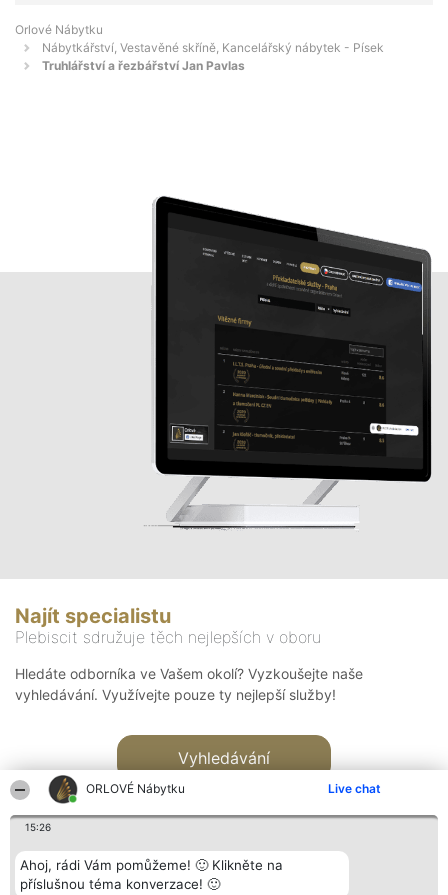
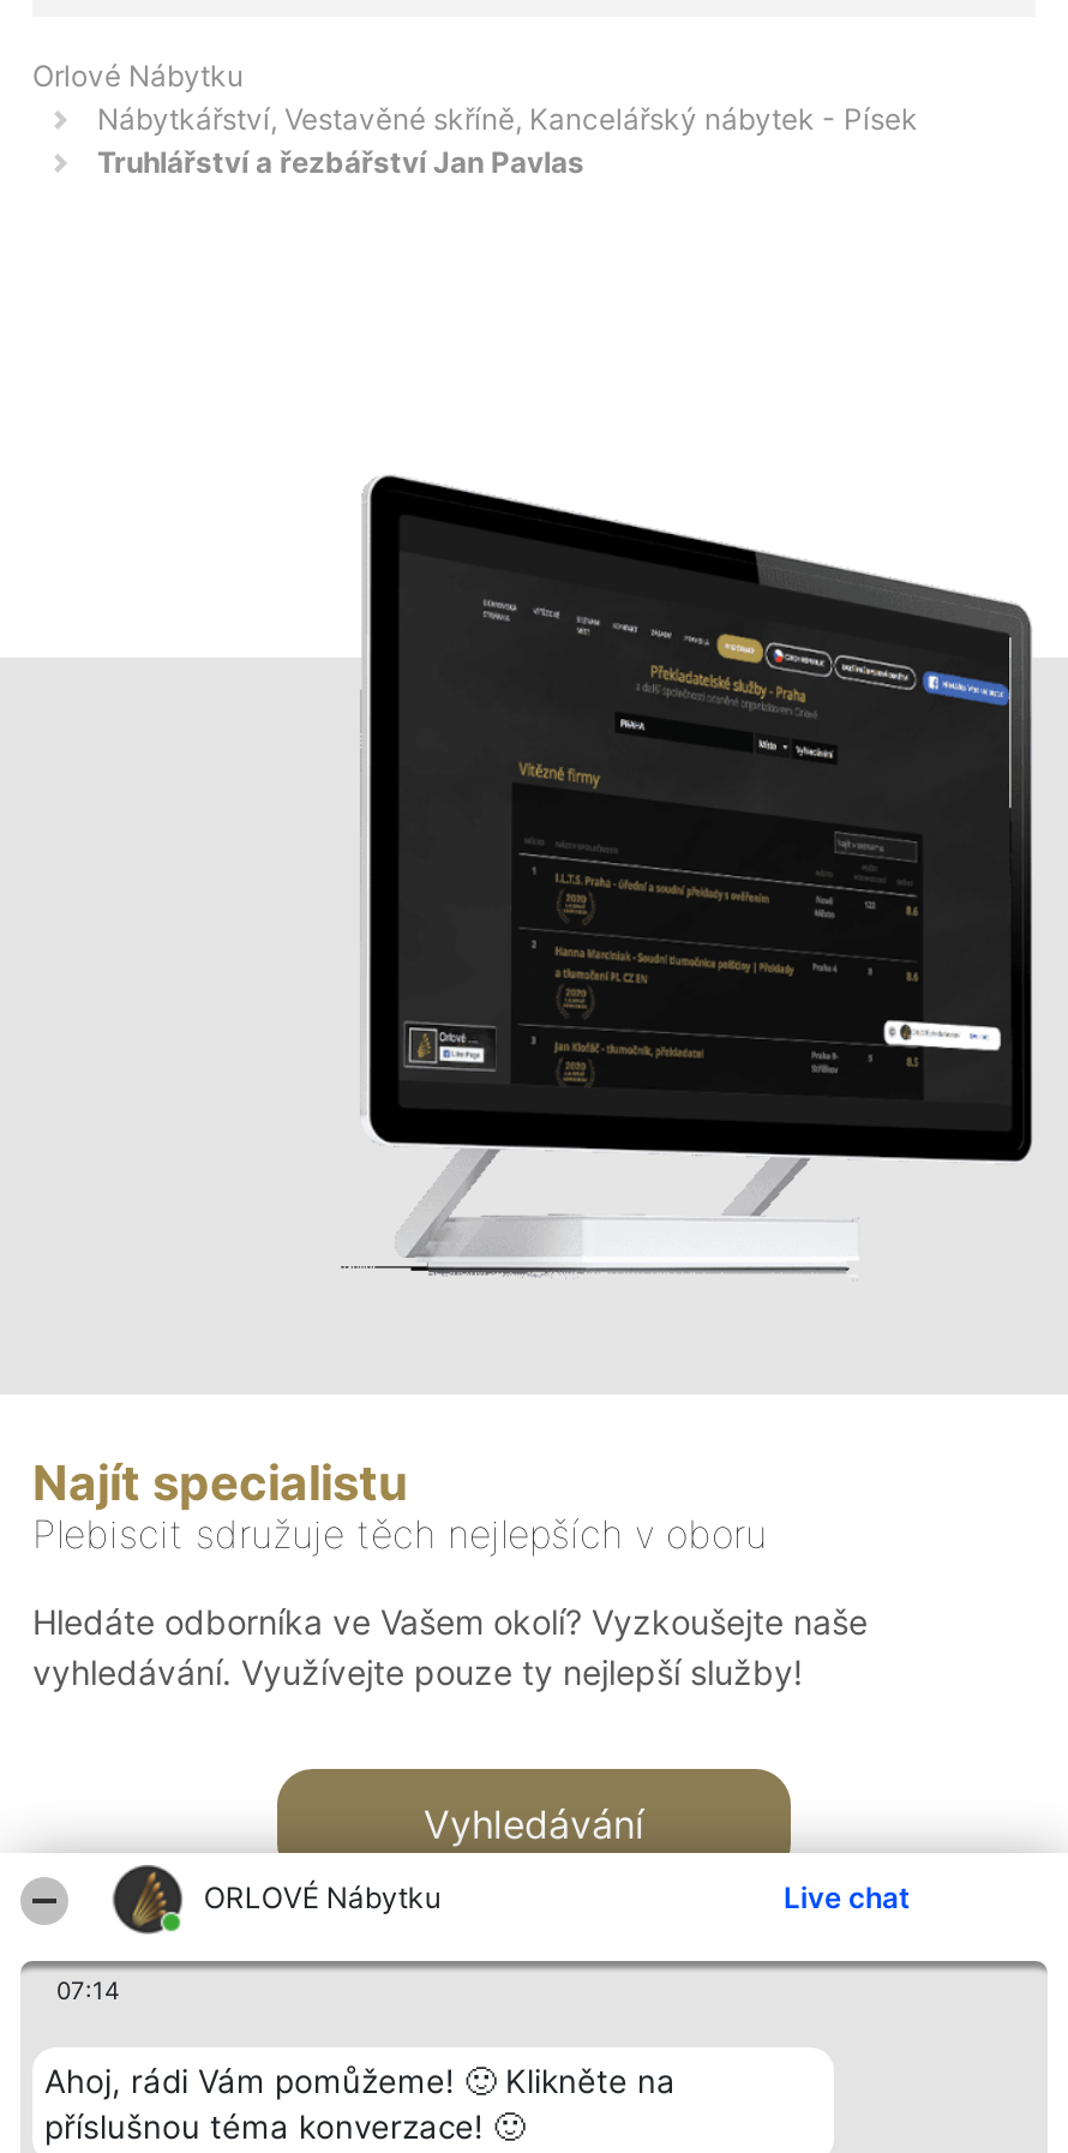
- 15:26
+ 07:14
